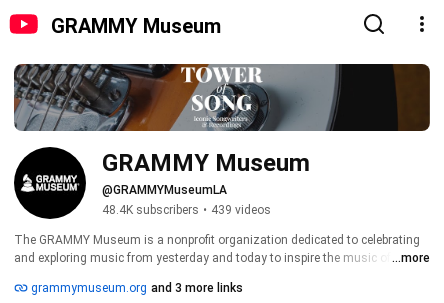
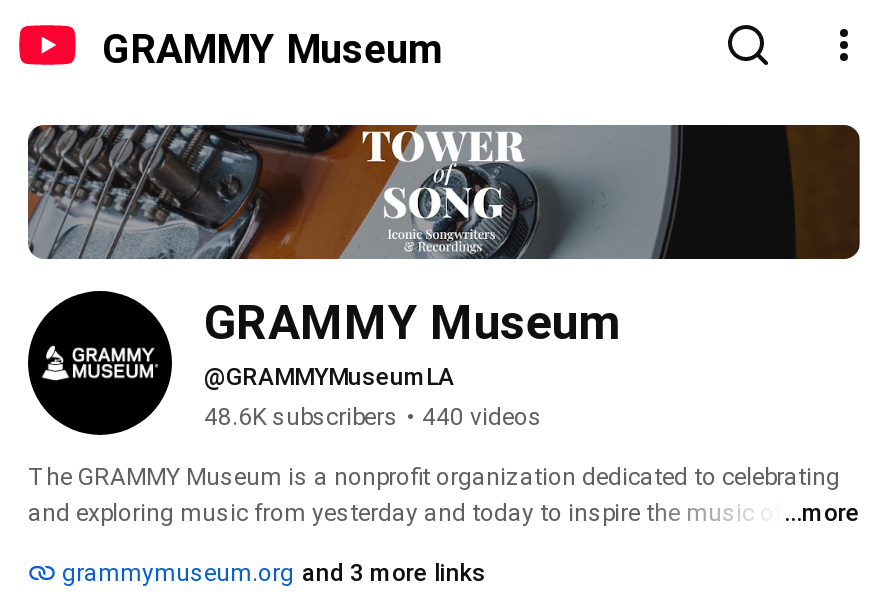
- 48.4K subscribers • 439 videos
+ 48.6K subscribers • 440 videos
